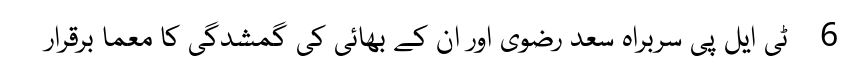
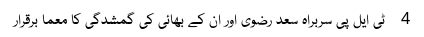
- 6 ٹی ایل پی سربراہ سعد رضوی اور ان کے بھائی کی گمشدگی کا معما برقرار
+ 4 ٹی ایل پی سربراہ سعد رضوی اور ان کے بھائی کی گمشدگی کا معما برقرار
